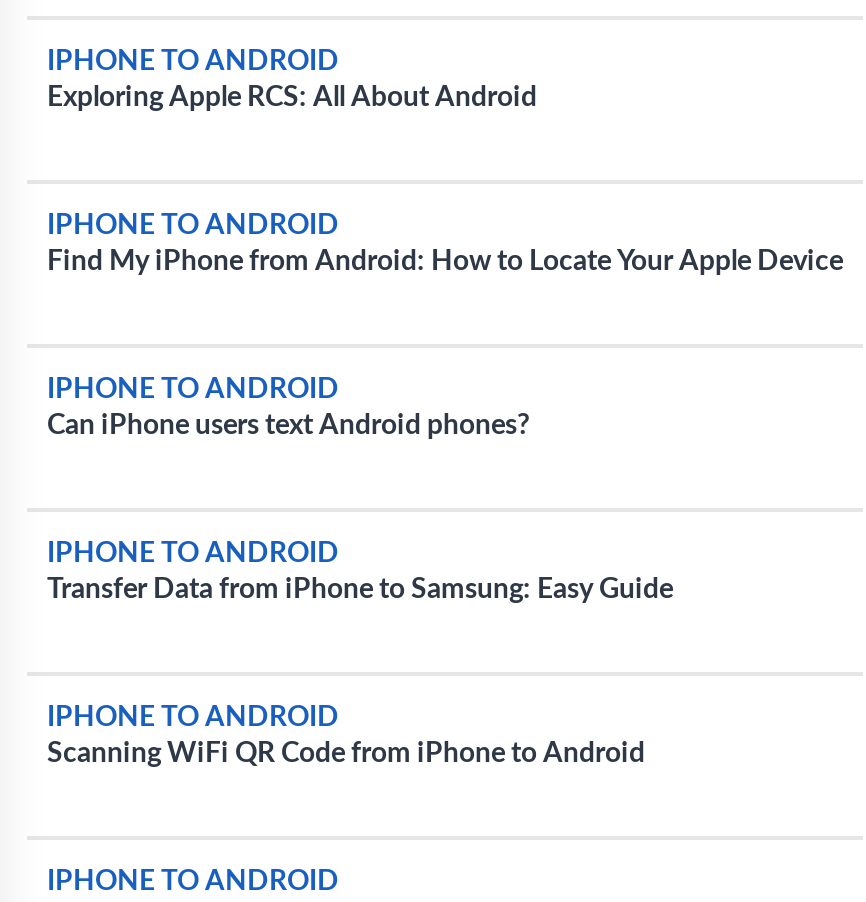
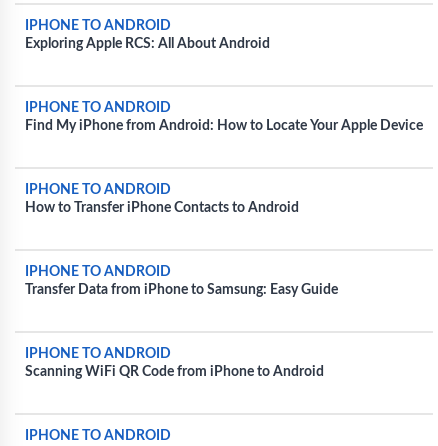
- Can iPhone users text Android phones?
+ How to Transfer iPhone Contacts to Android
